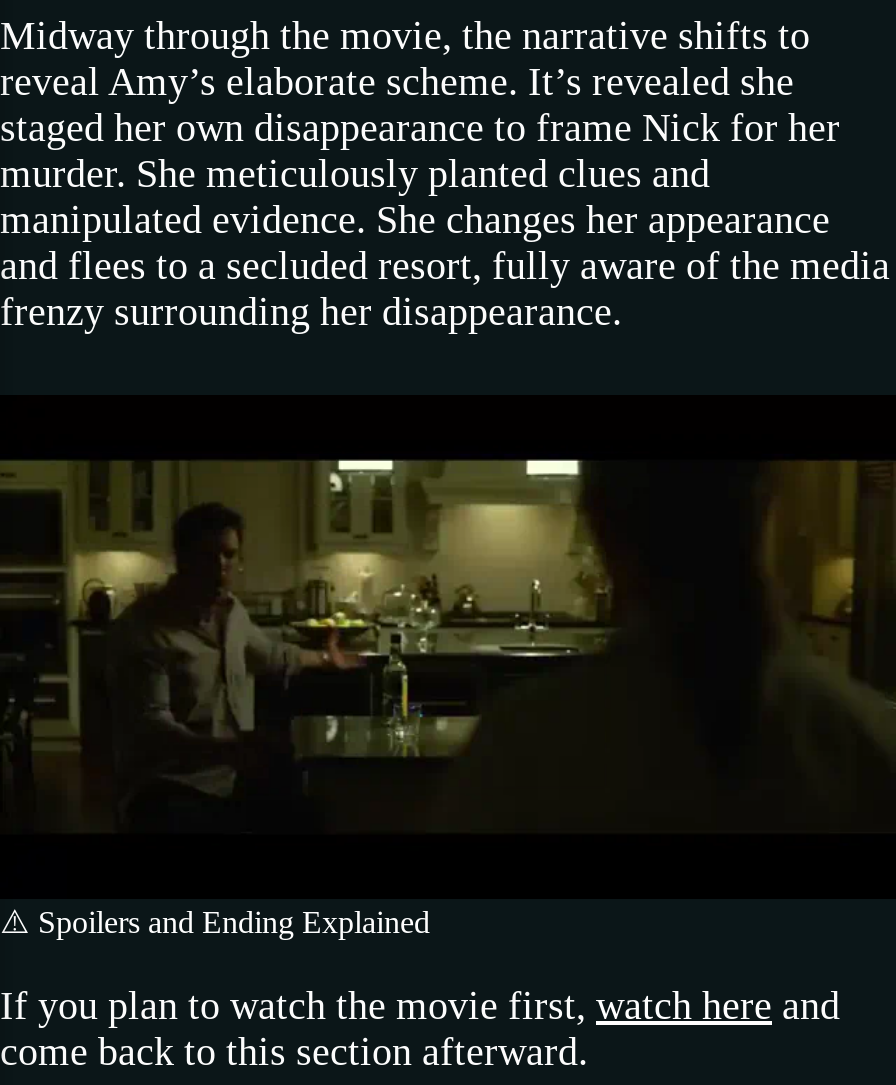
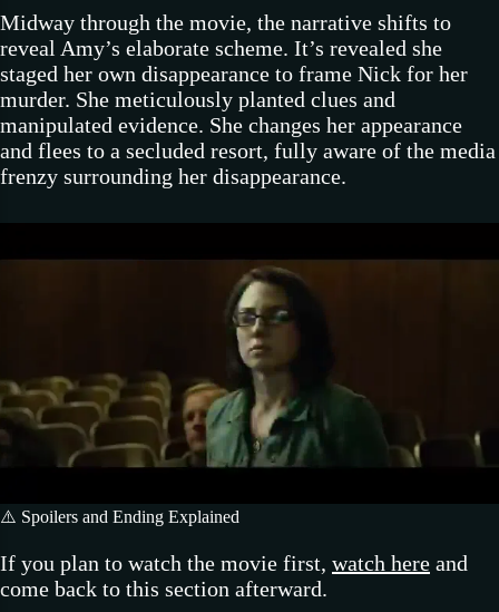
- [image]
+ [image]
